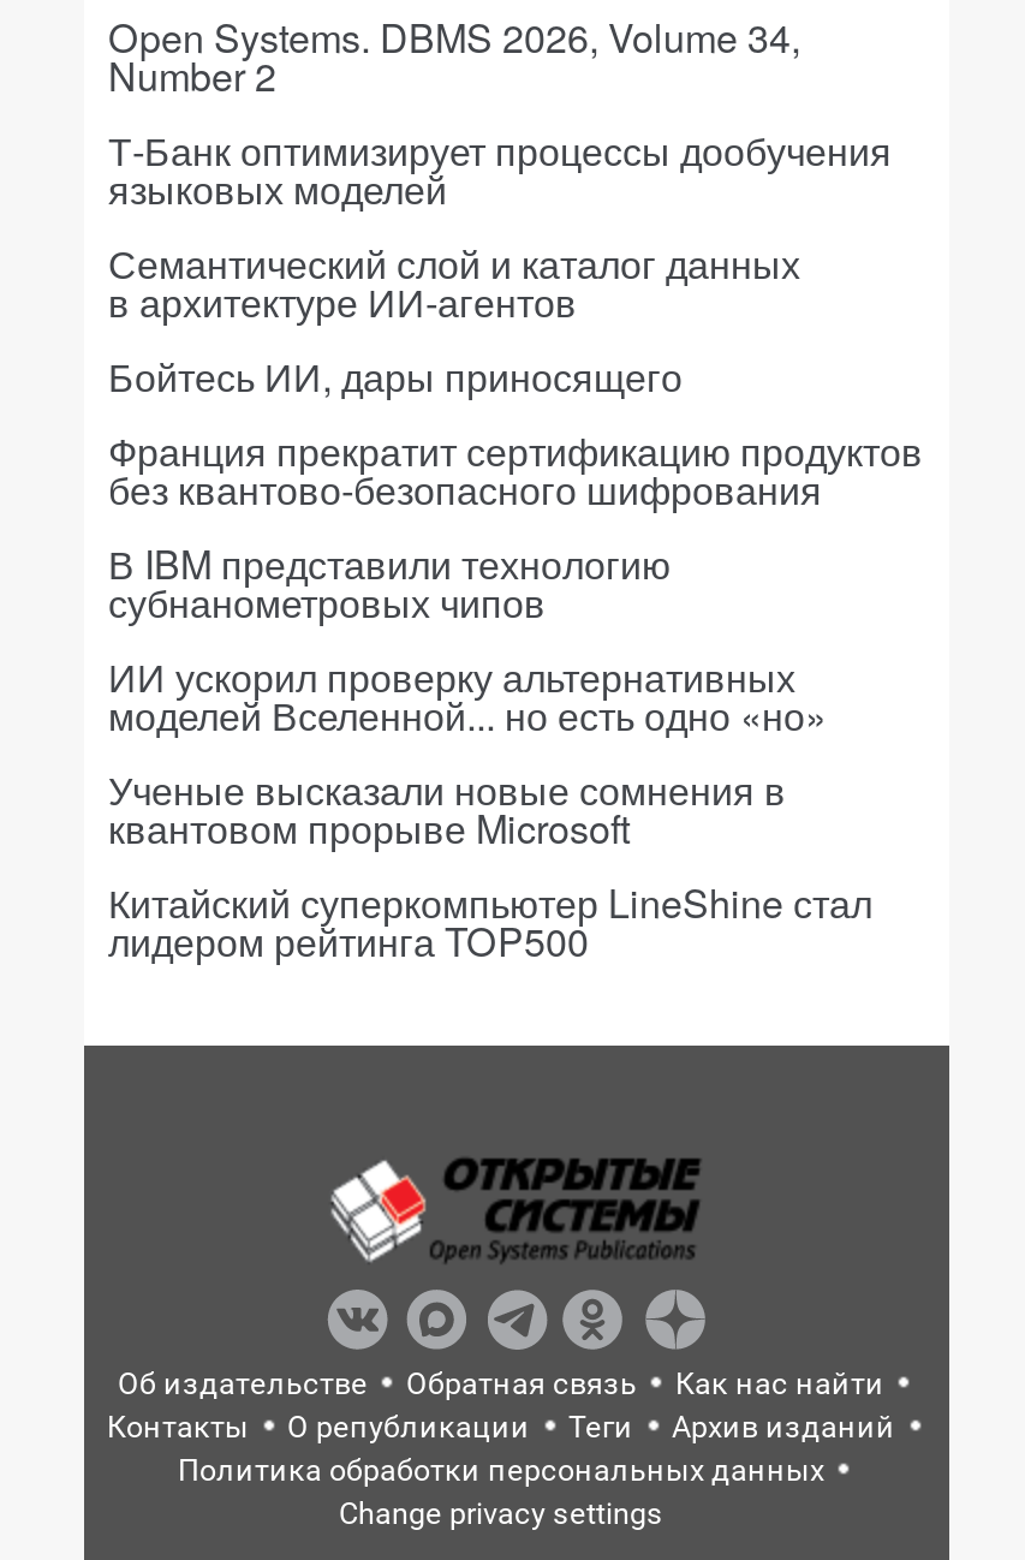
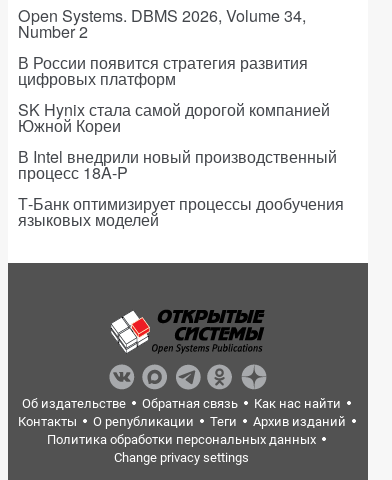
+ В России появится стратегия развития
+ цифровых платформ
+ SK Hynix стала самой дорогой компанией
+ Южной Кореи
+ В Intel внедрили новый производственный
+ процесс 18A-P

moved down: Т-Банк оптимизирует процессы дообучения | языковых моделей

- Семантический слой и каталог данных
- в архитектуре ИИ-агентов
- Бойтесь ИИ, дары приносящего
- Франция прекратит сертификацию продуктов
- без квантово-безопасного шифрования
- В IBM представили технологию
- субнанометровых чипов
- ИИ ускорил проверку альтернативных
- моделей Вселенной... но есть одно «но»
- Ученые высказали новые сомнения в
- квантовом прорыве Microsoft
- Китайский суперкомпьютер LineShine стал
- лидером рейтинга TOP500
